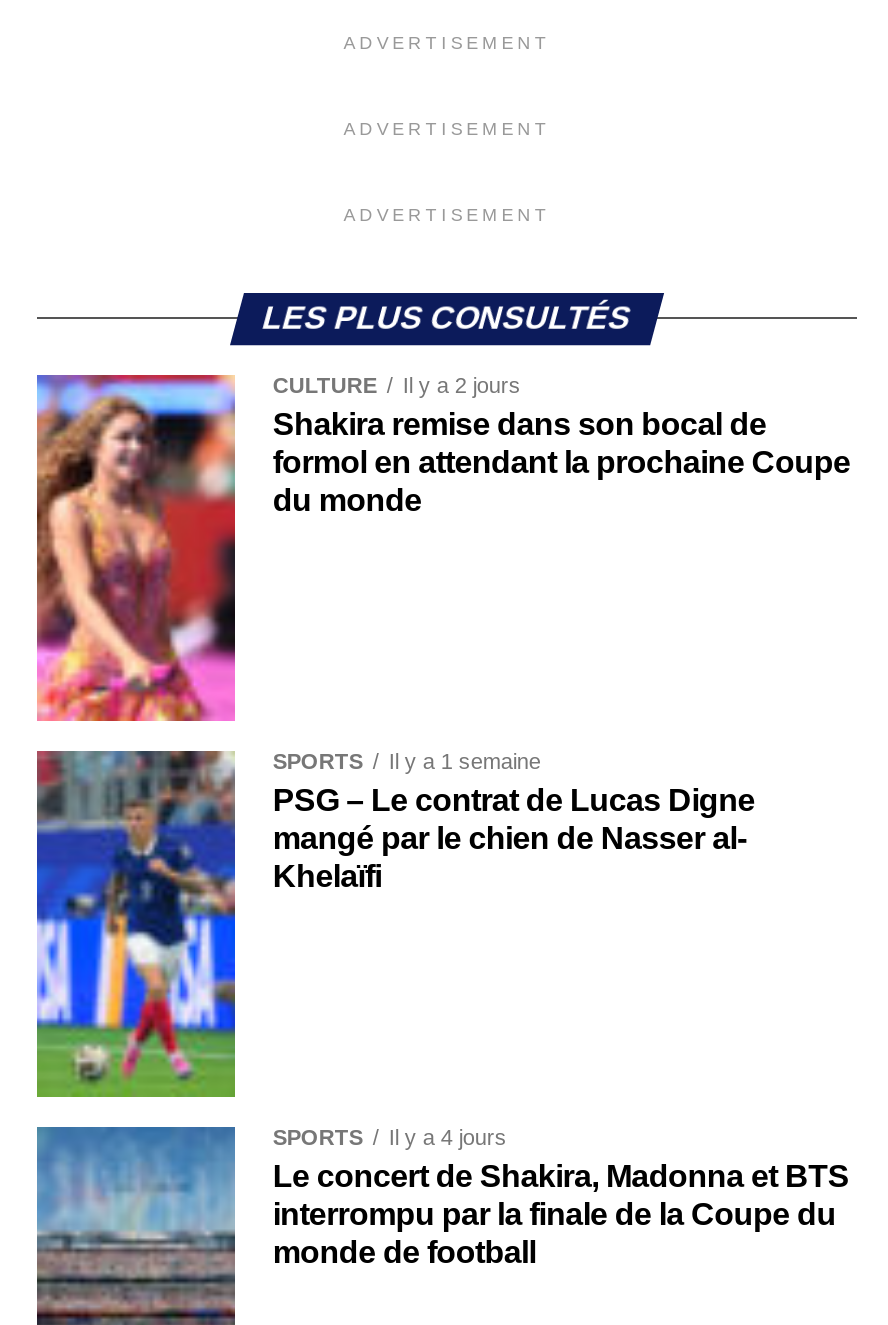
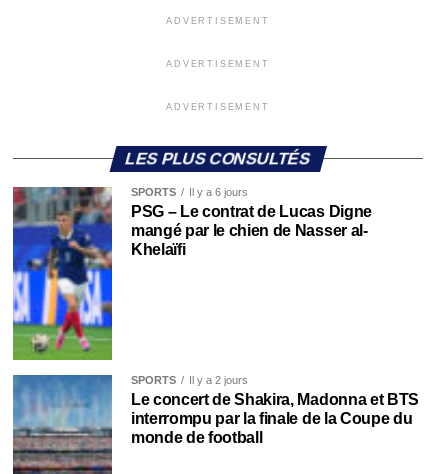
- [image]
- CULTURE
- Il y a 2 jours
- Shakira remise dans son bocal de
- formol en attendant la prochaine Coupe
- du monde

- SPORTS Il y a 1 semaine
+ SPORTS Il y a 6 jours

- SPORTS Il y a 4 jours
+ SPORTS Il y a 2 jours
